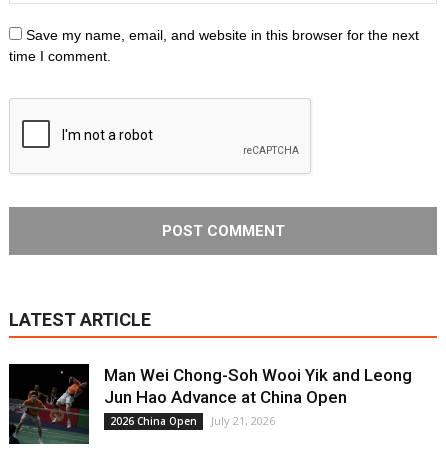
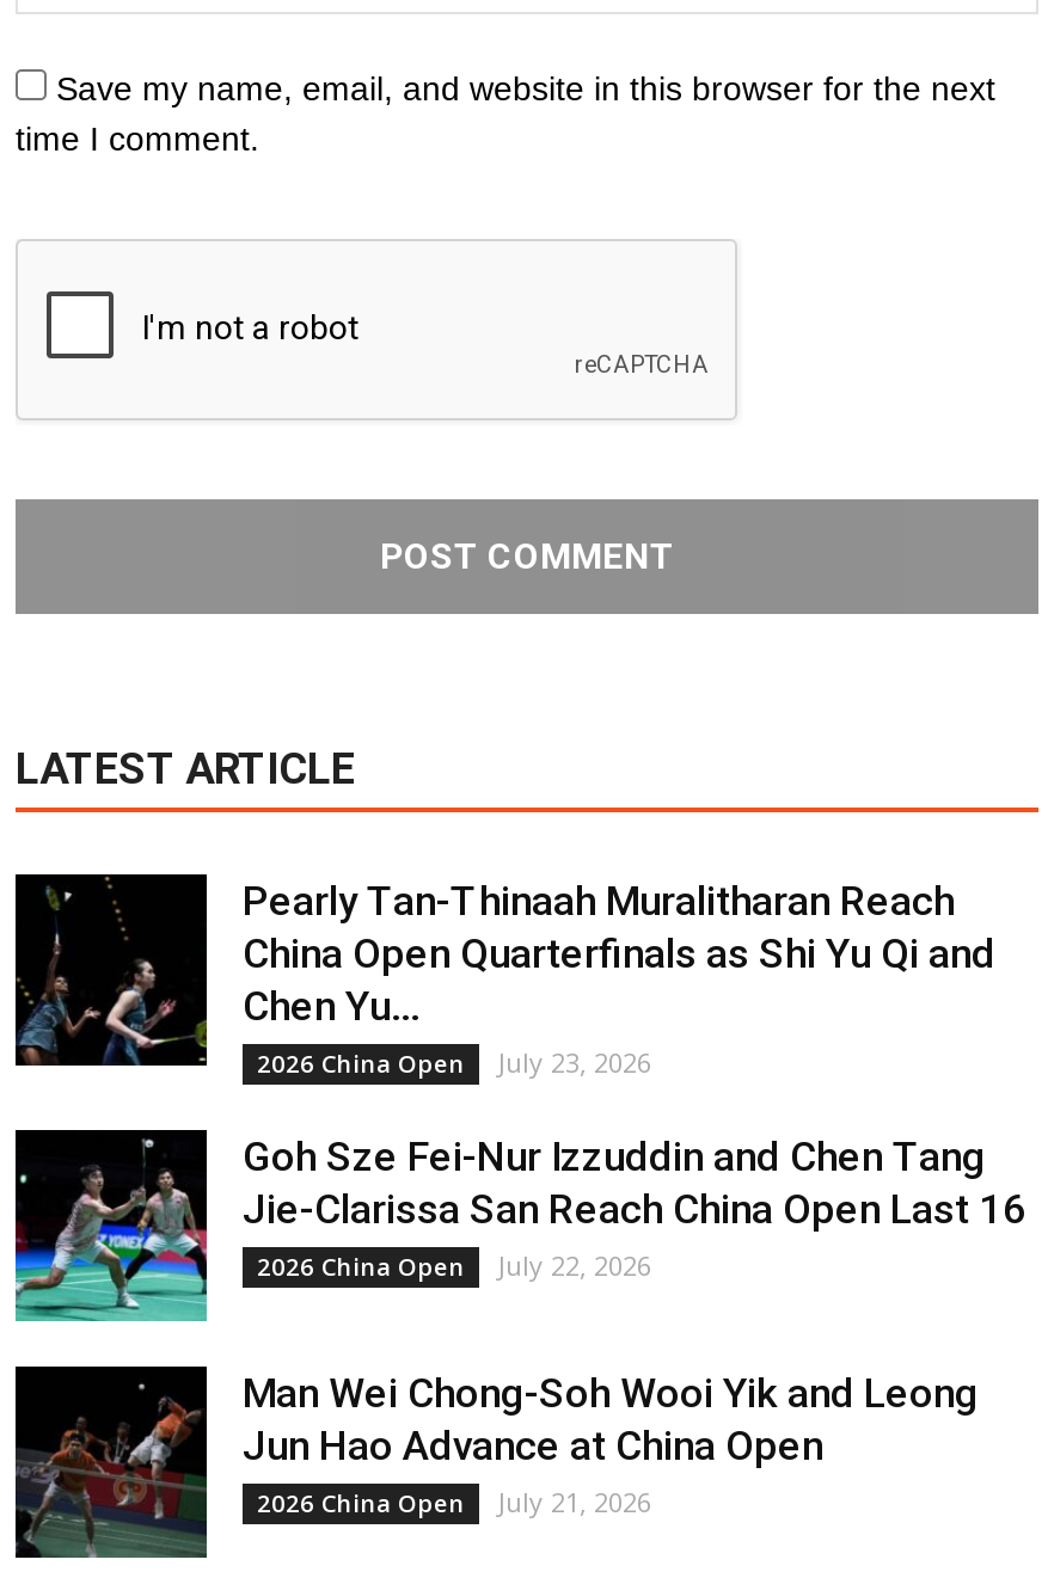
+ [image]

+ [image]
+ Pearly Tan-Thinaah Muralitharan Reach
+ China Open Quarterfinals as Shi Yu Qi and
+ Chen Yu...
+ 2026 China Open
+ July 23, 2026
+ Goh Sze Fei-Nur Izzuddin and Chen Tang
+ Jie-Clarissa San Reach China Open Last 16
+ 2026 China Open
+ July 22, 2026
